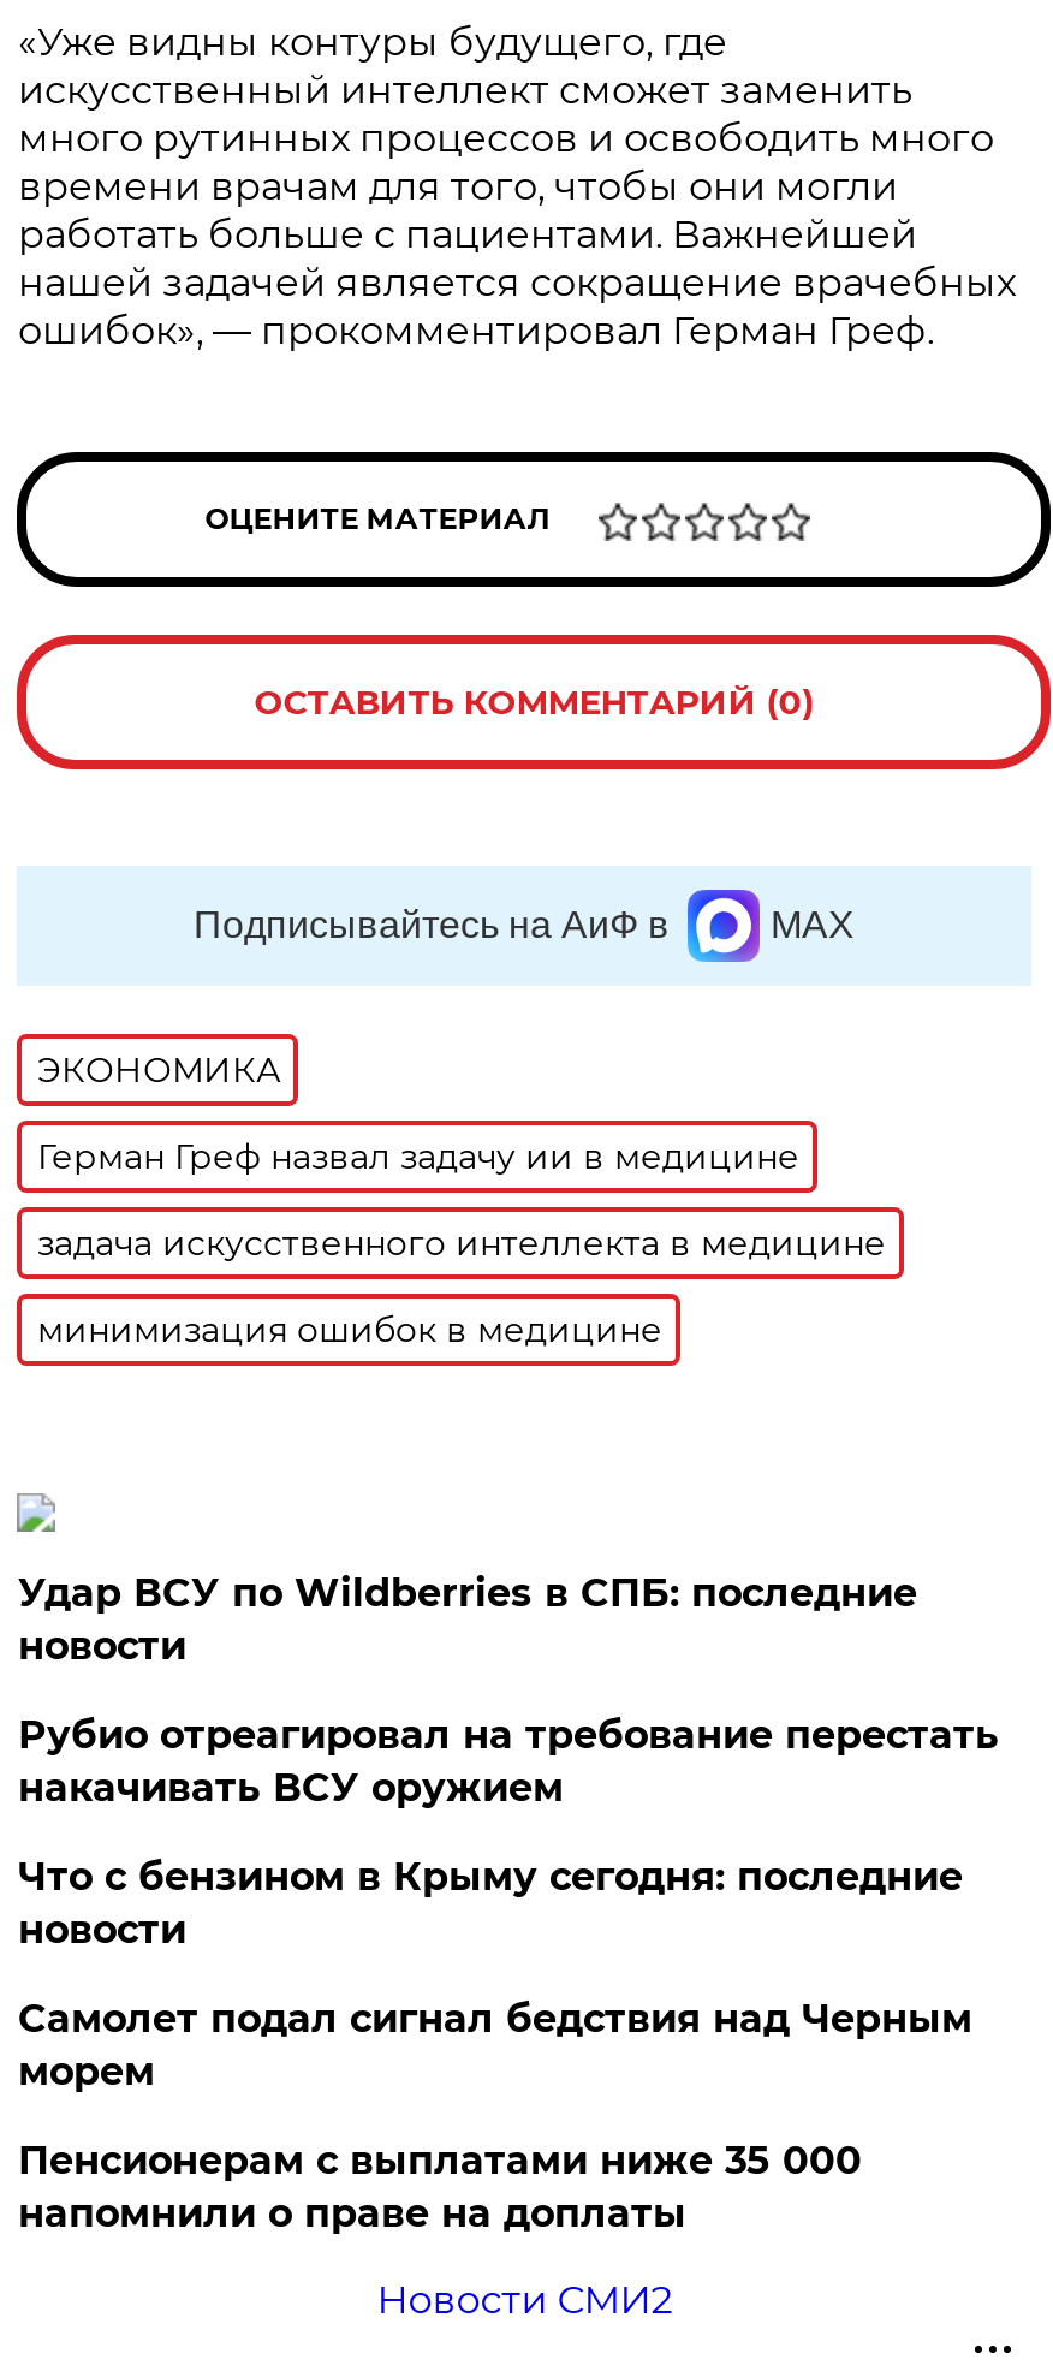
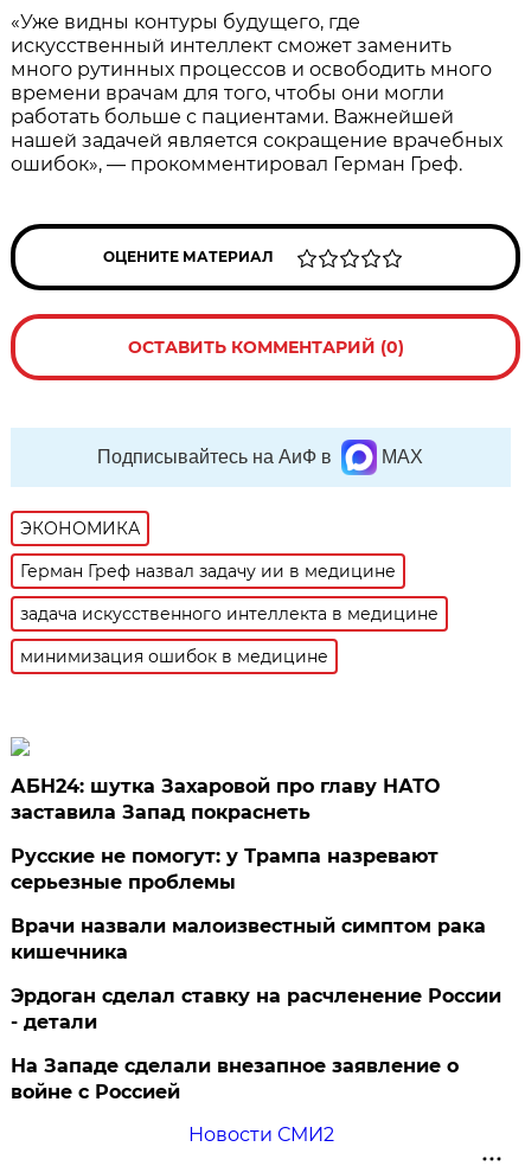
- Удар ВСУ по Wildberries в СПБ: последние
- новости
+ АБН24: шутка Захаровой про главу НАТО
+ заставила Запад покраснеть

- Рубио отреагировал на требование перестать
- накачивать ВСУ оружием
+ Русские не помогут: у Трампа назревают
+ серьезные проблемы

- Что с бензином в Крыму сегодня: последние
- новости
+ Врачи назвали малоизвестный симптом рака
+ кишечника

- Самолет подал сигнал бедствия над Черным
- морем
+ Эрдоган сделал ставку на расчленение России
+ - детали

- Пенсионерам с выплатами ниже 35 000
- напомнили о праве на доплаты
+ На Западе сделали внезапное заявление о
+ войне с Россией
